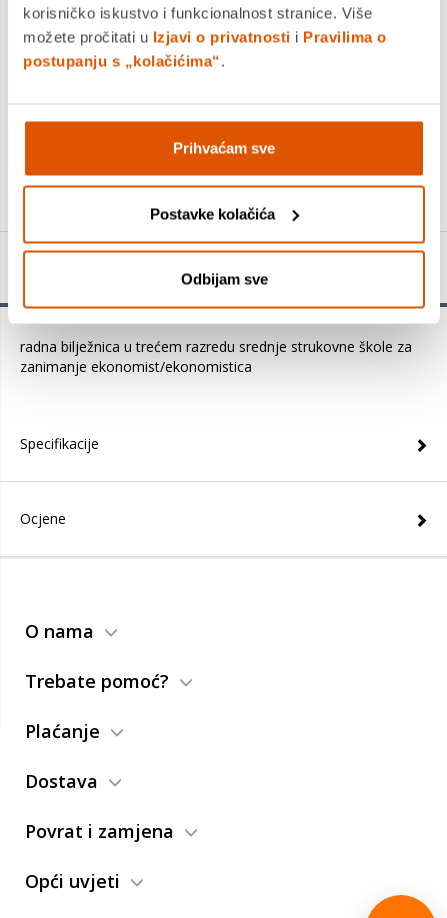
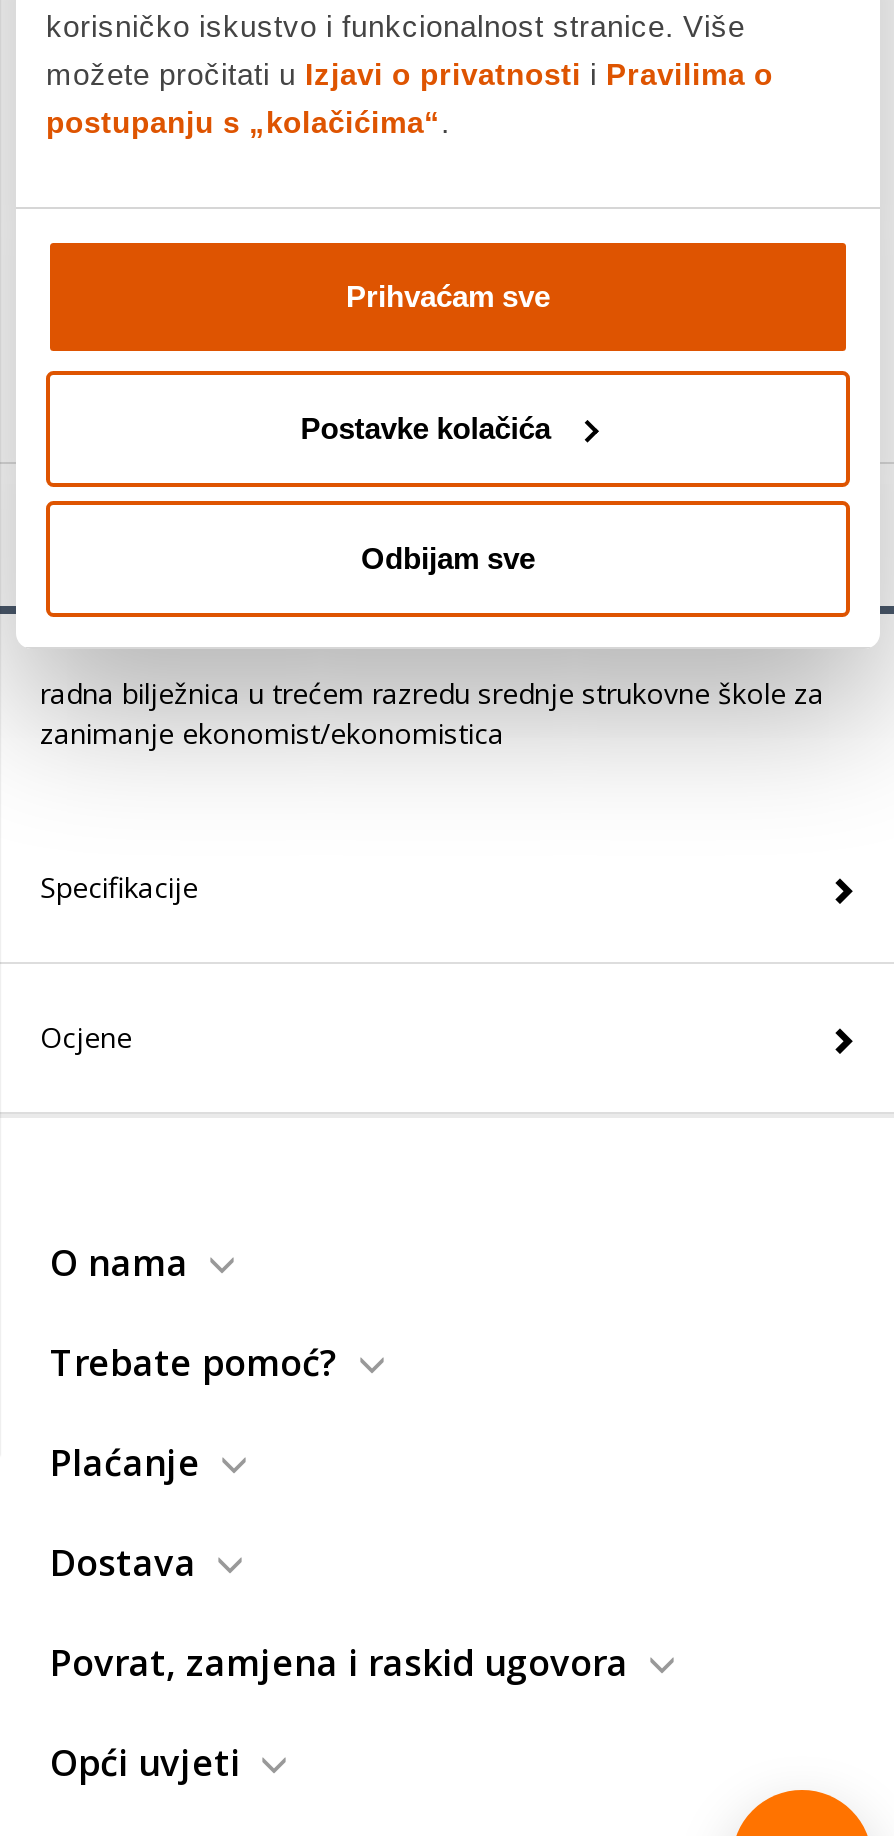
- Povrat i zamjena
+ Povrat, zamjena i raskid ugovora
